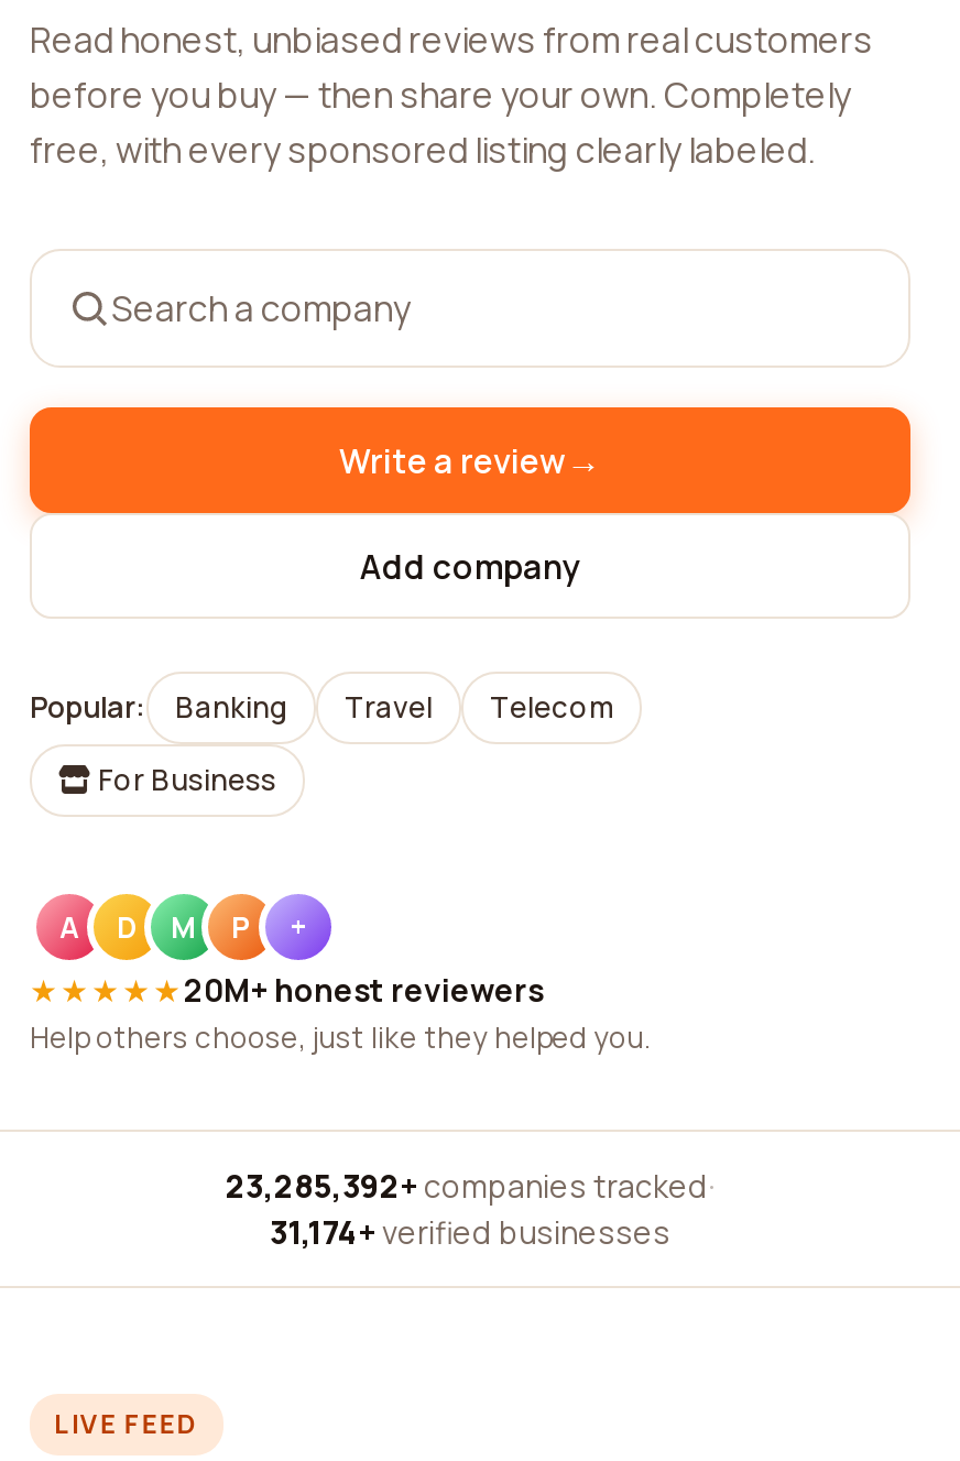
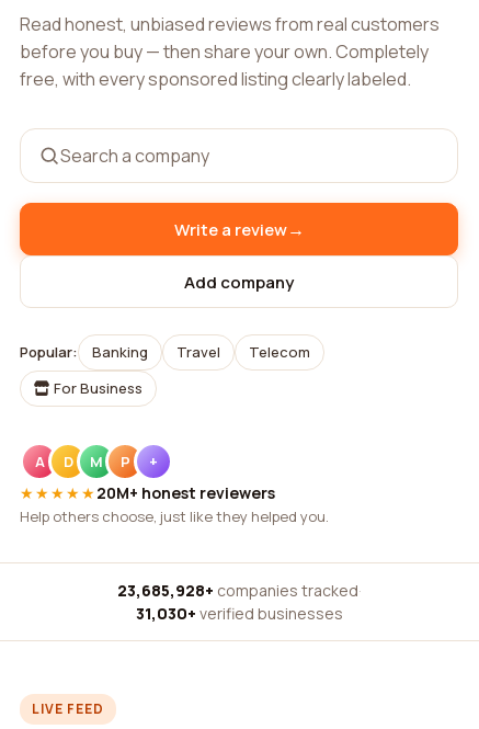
- 23,285,392+ companies tracked ·
+ 23,685,928+ companies tracked ·

- 31,174+ verified businesses
+ 31,030+ verified businesses
